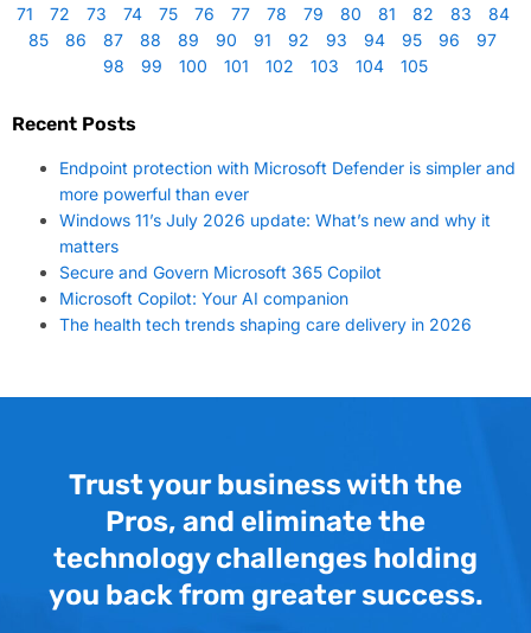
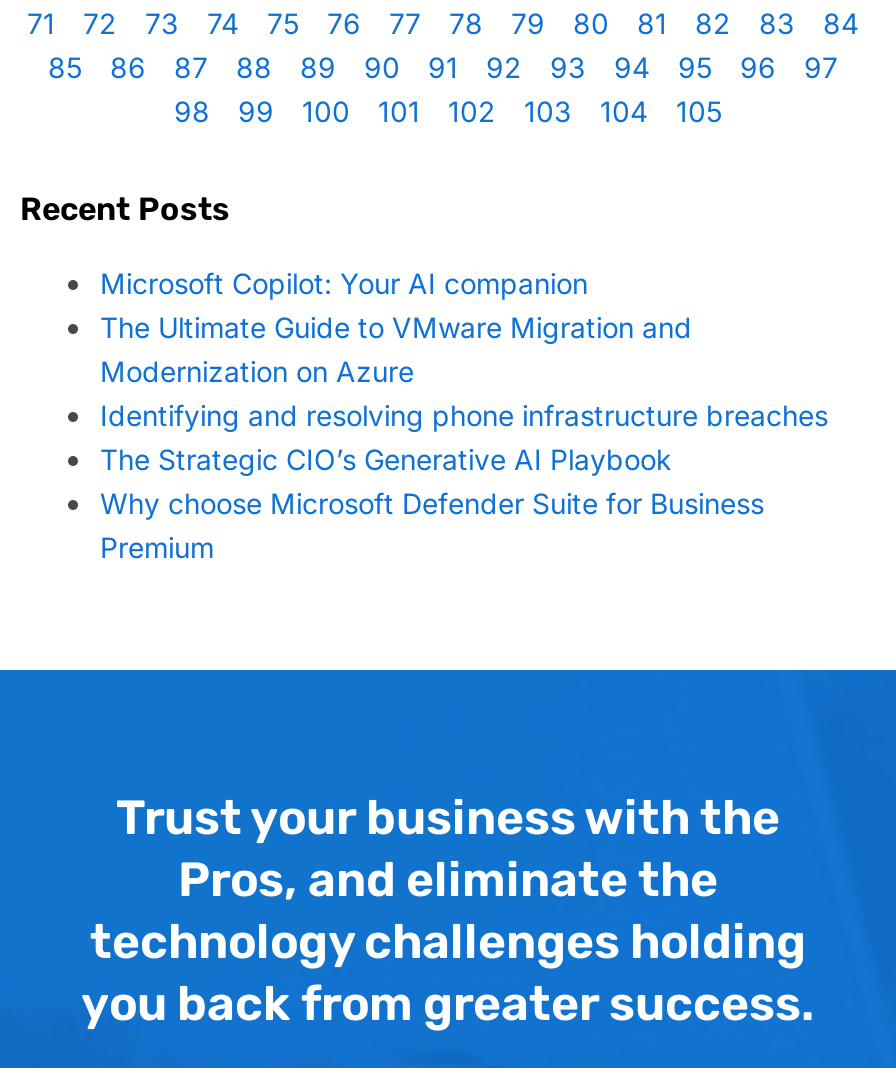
- Endpoint protection with Microsoft Defender is simpler and
- more powerful than ever
- Windows 11’s July 2026 update: What’s new and why it
- matters
- Secure and Govern Microsoft 365 Copilot

moved up: Microsoft Copilot: Your AI companion

- The health tech trends shaping care delivery in 2026
+ The Ultimate Guide to VMware Migration and
+ Modernization on Azure
+ Identifying and resolving phone infrastructure breaches
+ The Strategic CIO’s Generative AI Playbook
+ Why choose Microsoft Defender Suite for Business
+ Premium
